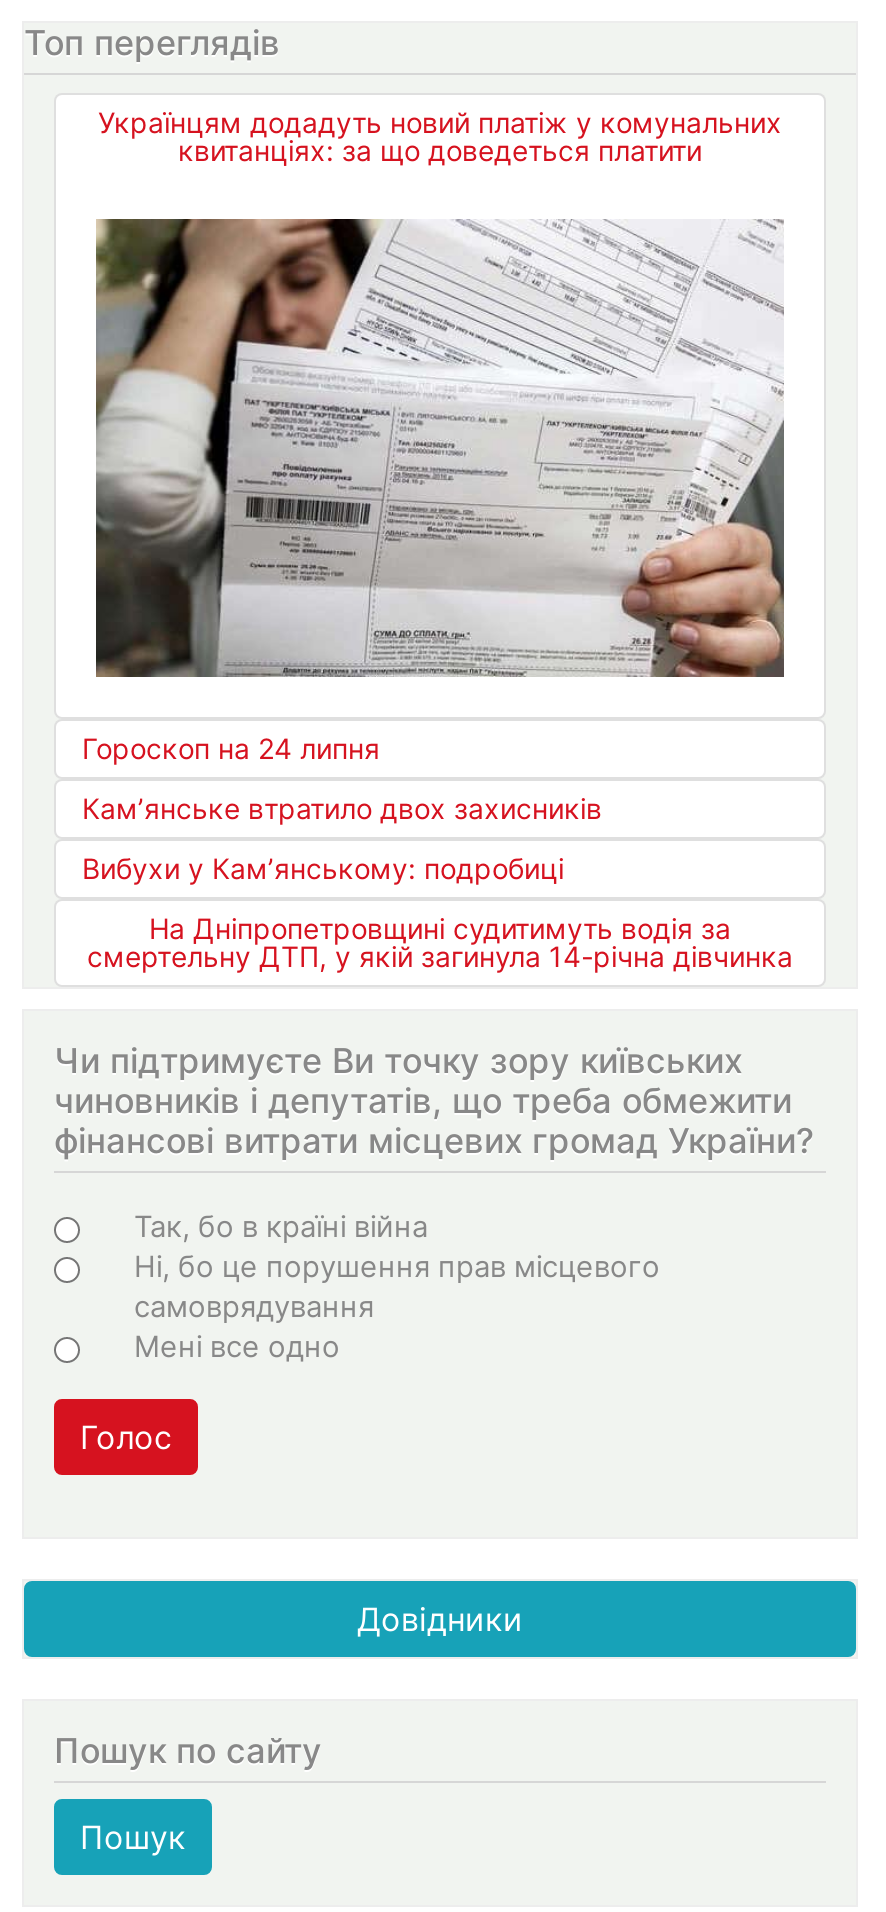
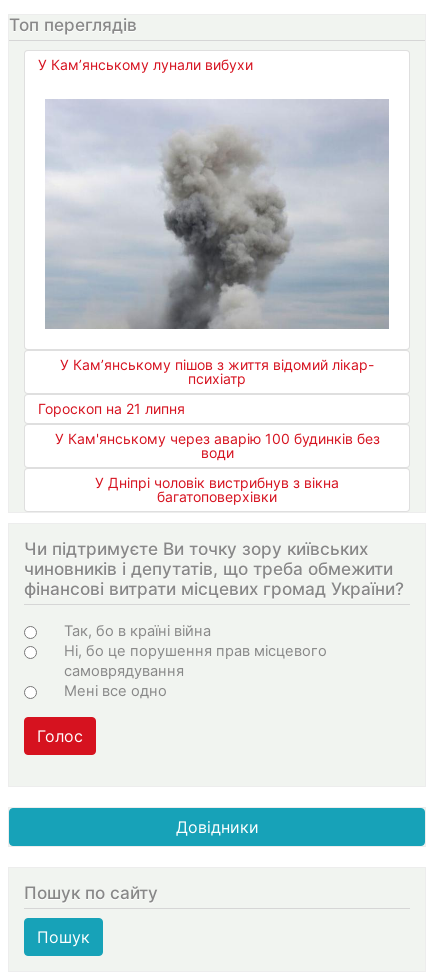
- Українцям додадуть новий платіж у комунальних
- квитанціях: за що доведеться платити
+ У Кам’янському лунали вибухи

- [image]
- Гороскоп на 24 липня
+ [image]
+ У Кам’янському пішов з життя відомий лікар-
+ психіатр

- Кам’янське втратило двох захисників
+ Гороскоп на 21 липня

- Вибухи у Кам’янському: подробиці
+ У Кам'янському через аварію 100 будинків без
+ води

- На Дніпропетровщині судитимуть водія за
- смертельну ДТП, у якій загинула 14-річна дівчинка
+ У Дніпрі чоловік вистрибнув з вікна
+ багатоповерхівки
